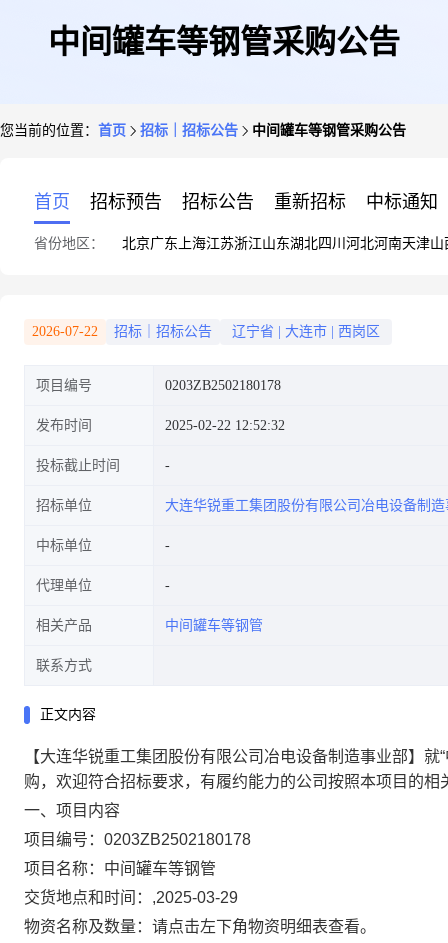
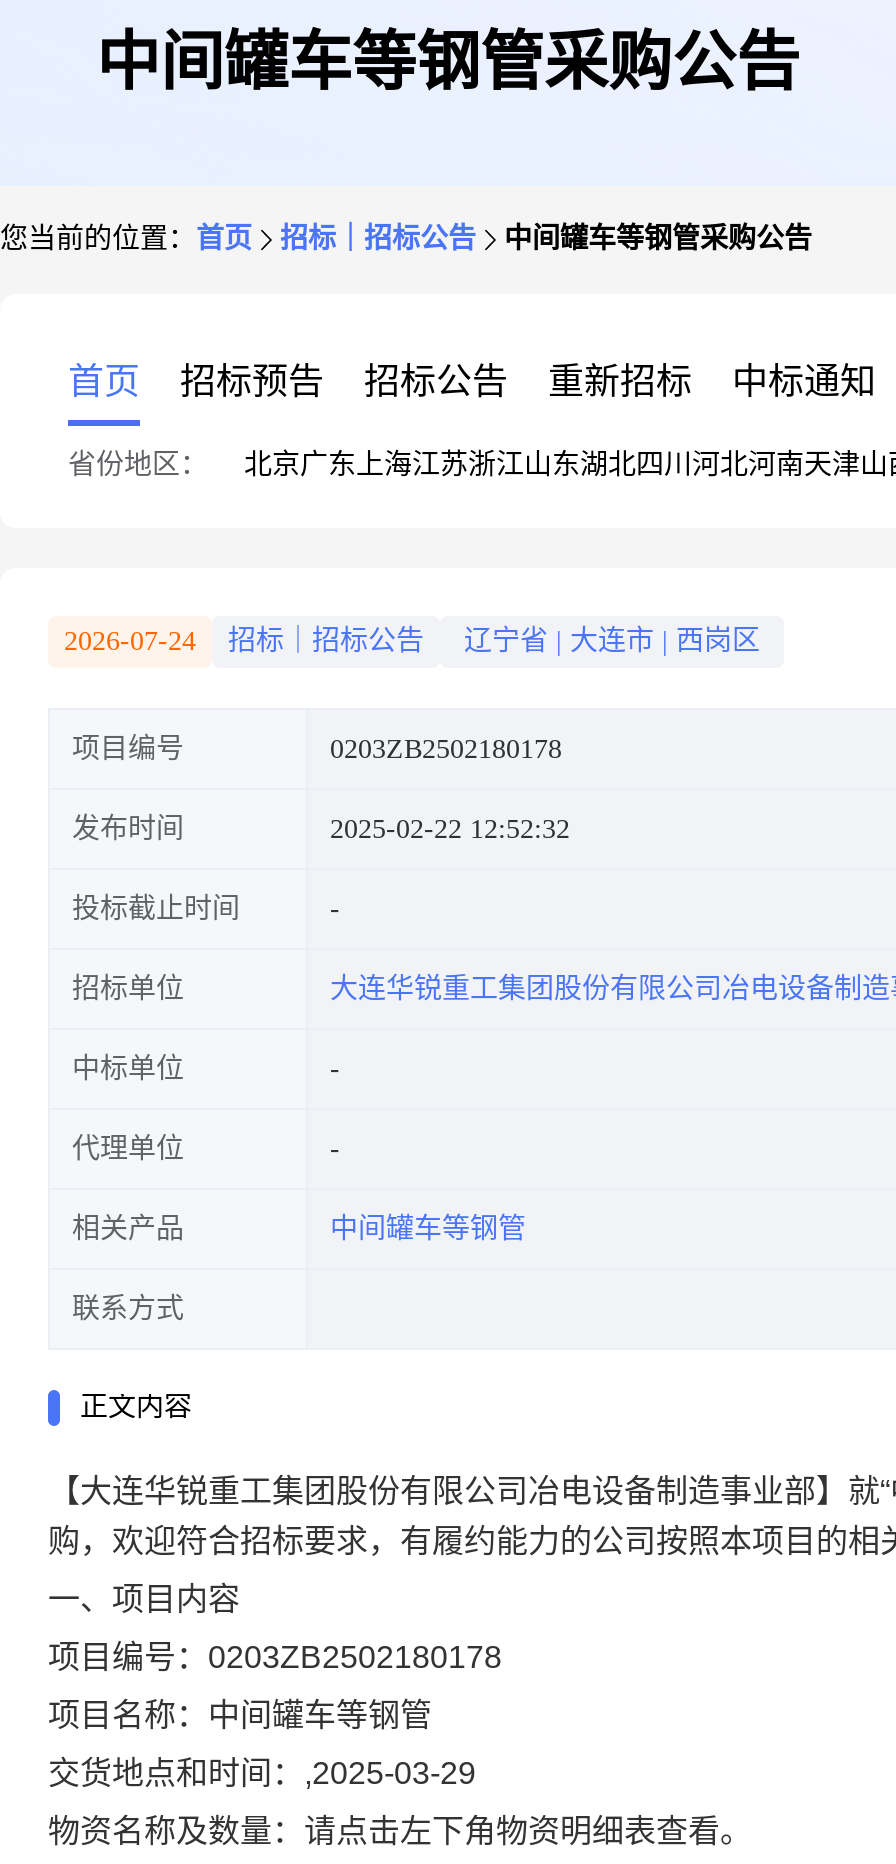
- 2026-07-22
+ 2026-07-24
